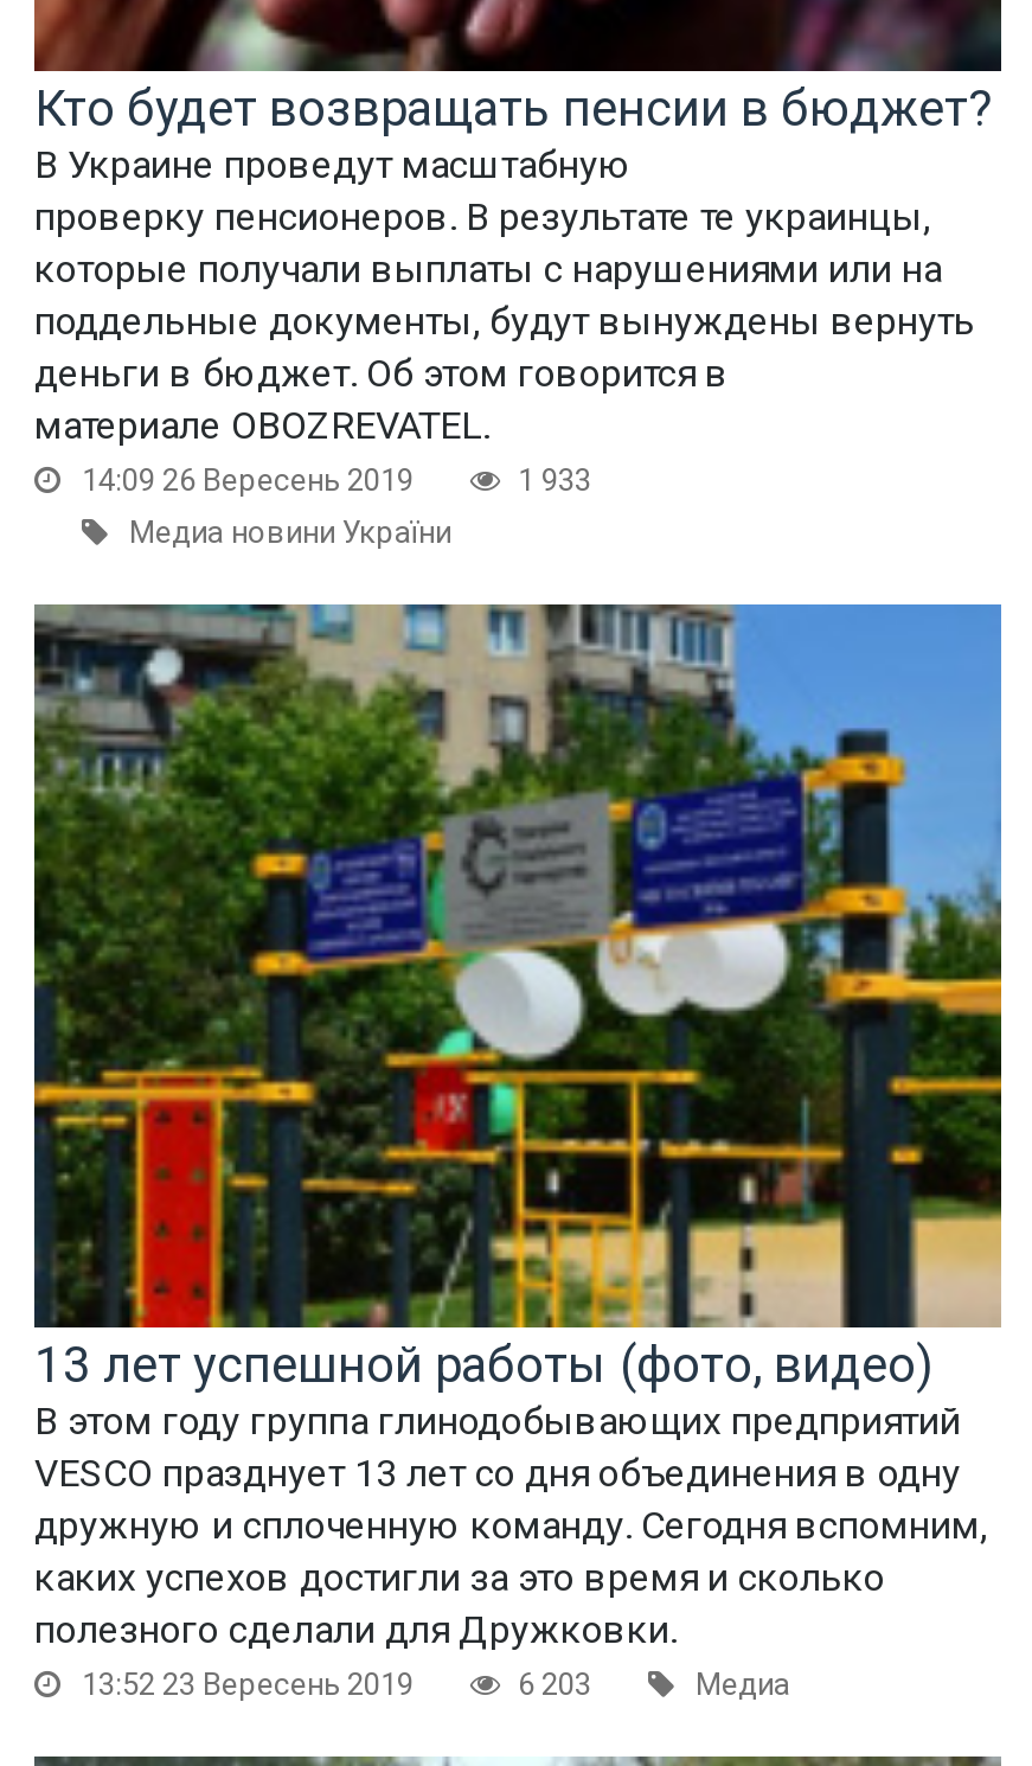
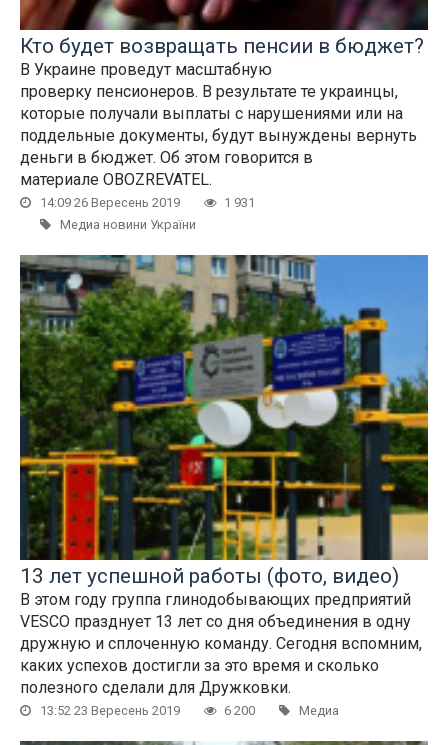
- 1 933
+ 1 931

- 6 203
+ 6 200
